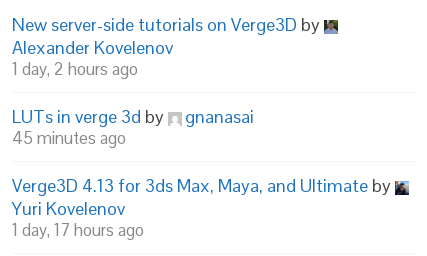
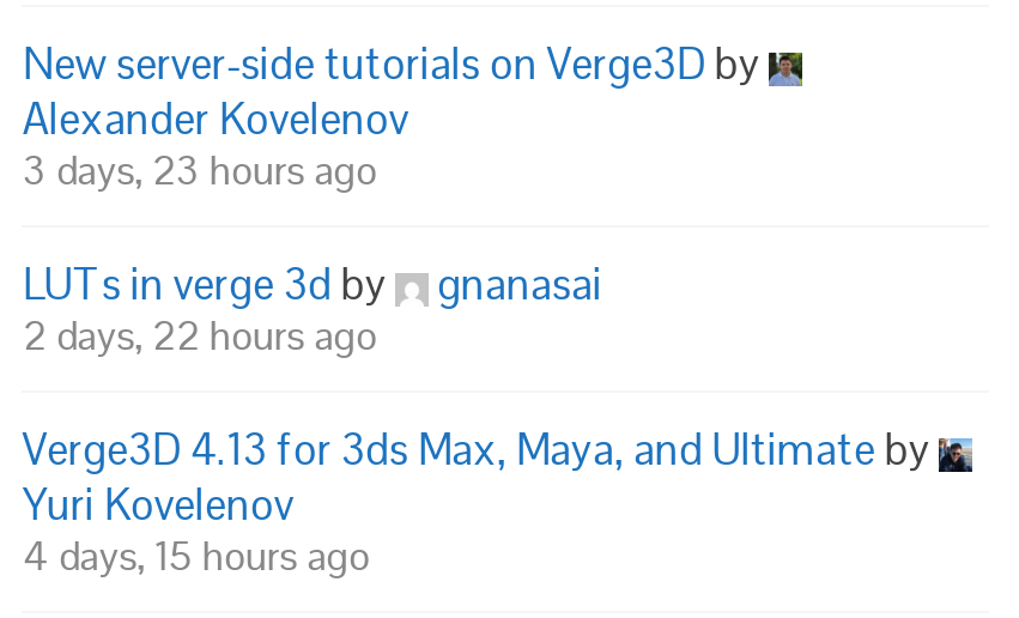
- 1 day, 2 hours ago
+ 3 days, 23 hours ago

- 45 minutes ago
+ 2 days, 22 hours ago

- 1 day, 17 hours ago
+ 4 days, 15 hours ago
